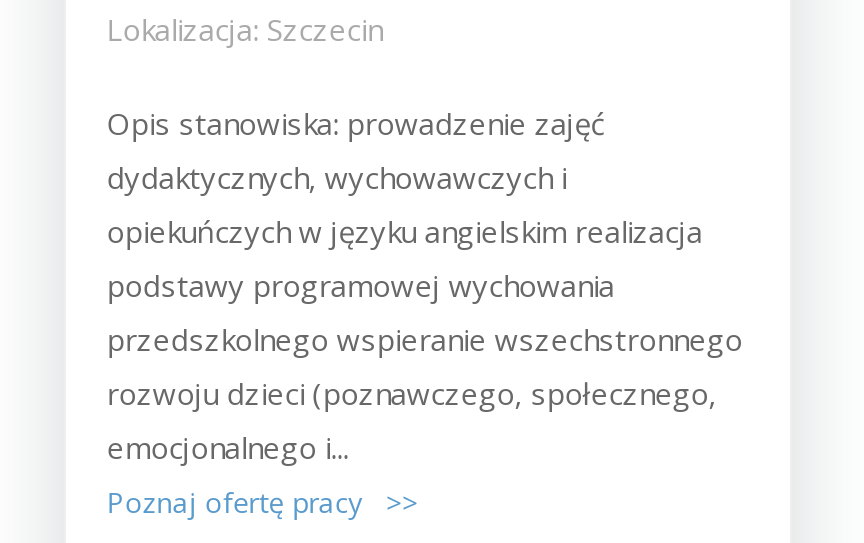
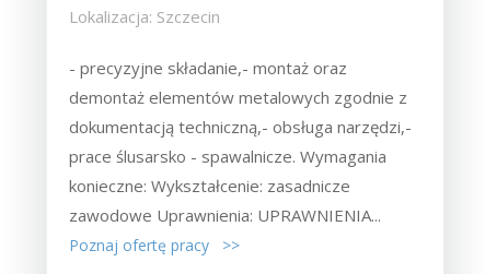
- Opis stanowiska: prowadzenie zajęć
- dydaktycznych, wychowawczych i
- opiekuńczych w języku angielskim realizacja
- podstawy programowej wychowania
- przedszkolnego wspieranie wszechstronnego
- rozwoju dzieci (poznawczego, społecznego,
- emocjonalnego i...
+ - precyzyjne składanie,- montaż oraz
+ demontaż elementów metalowych zgodnie z
+ dokumentacją techniczną,- obsługa narzędzi,-
+ prace ślusarsko - spawalnicze. Wymagania
+ konieczne: Wykształcenie: zasadnicze
+ zawodowe Uprawnienia: UPRAWNIENIA...
